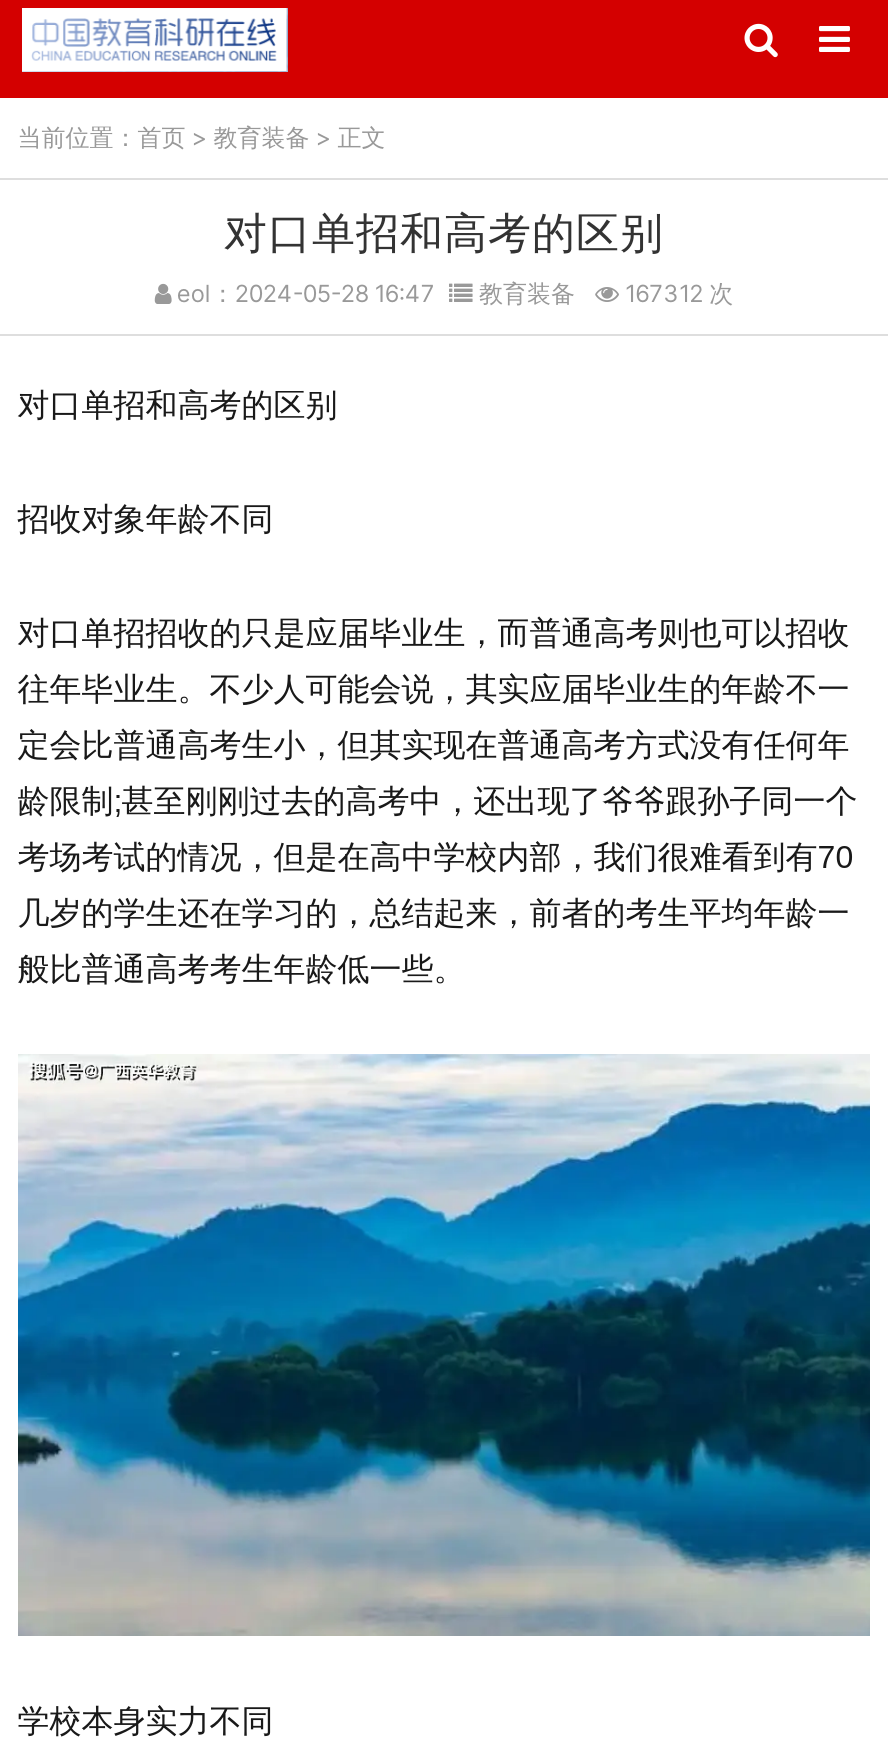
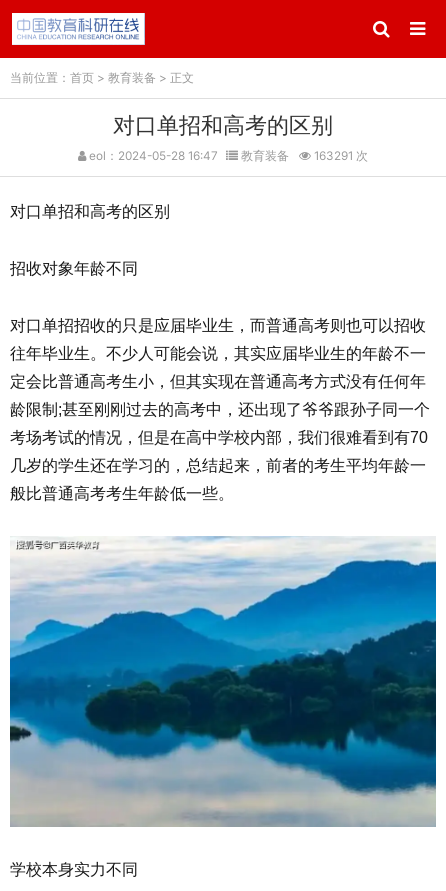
- eol：2024-05-28 16:47 教育装备 167312 次
+ eol：2024-05-28 16:47 教育装备 163291 次
